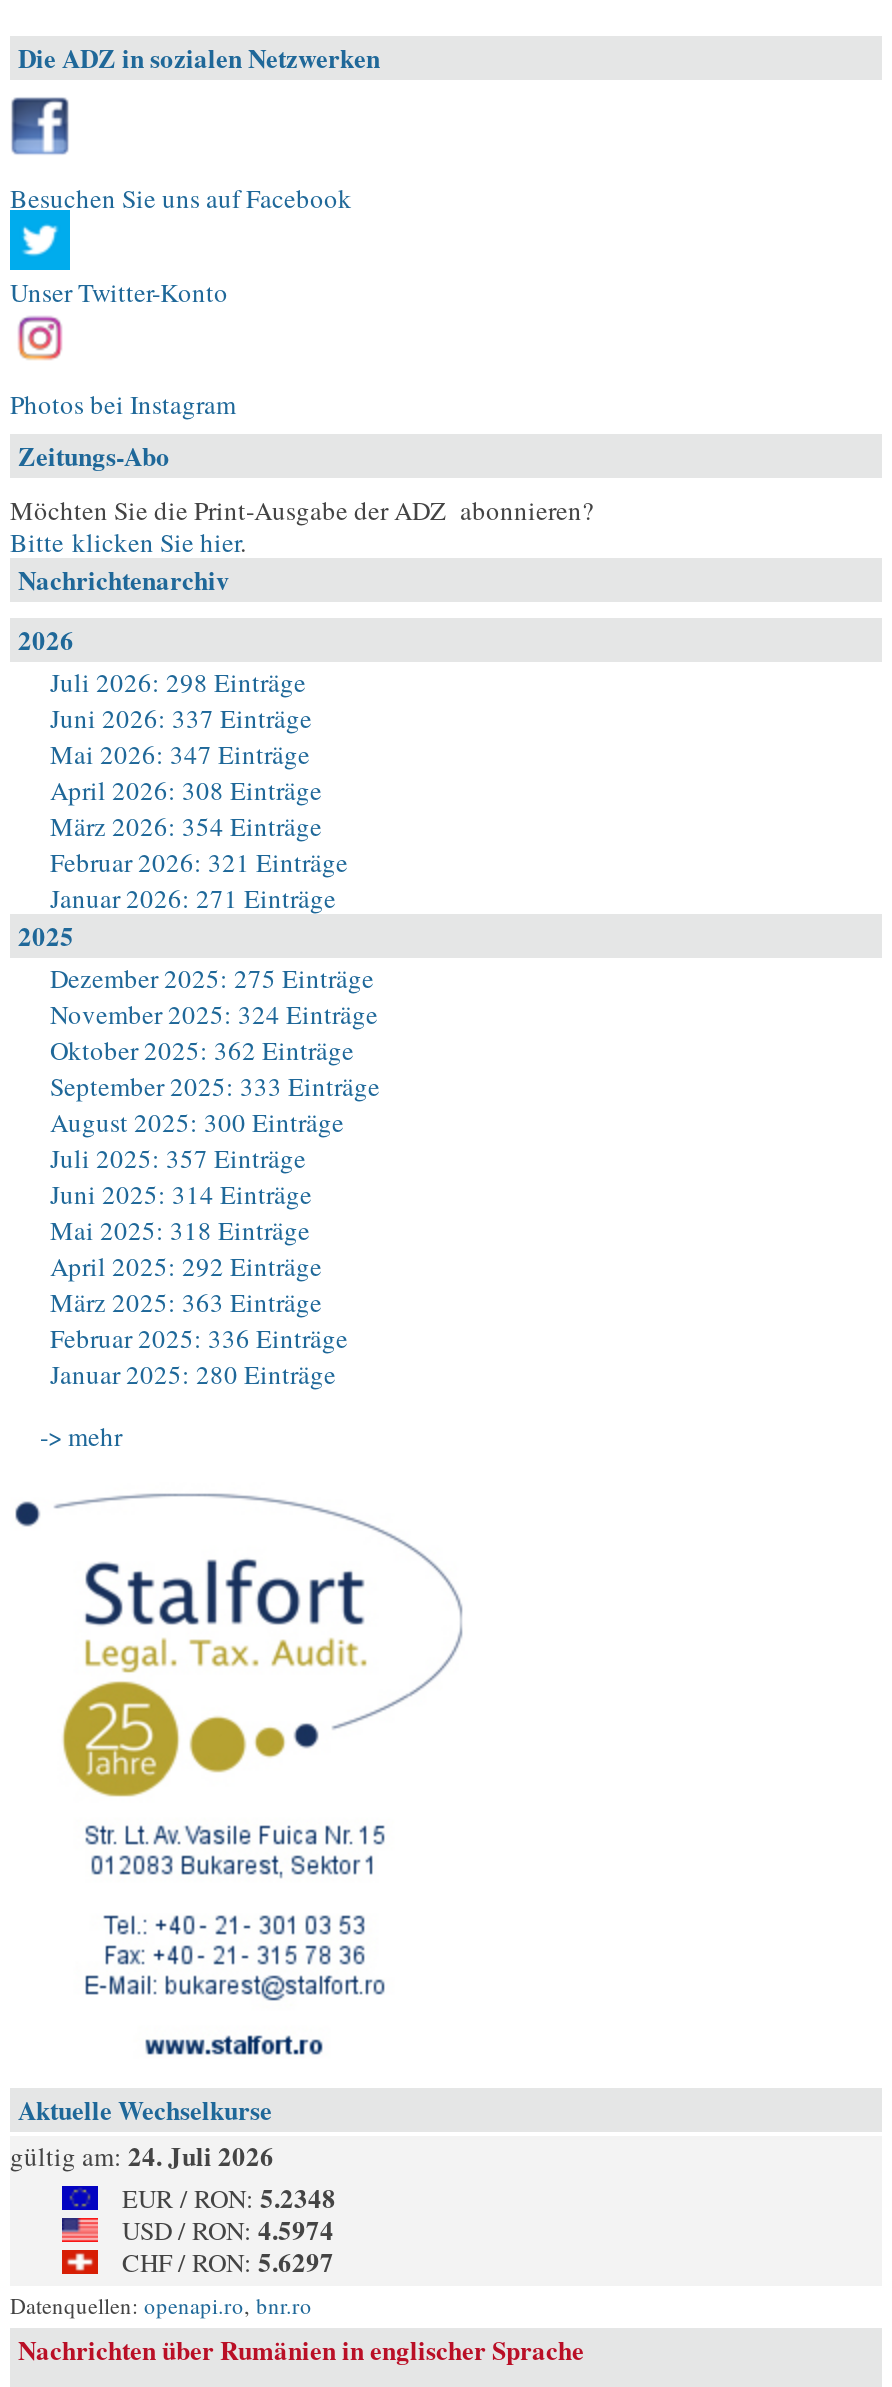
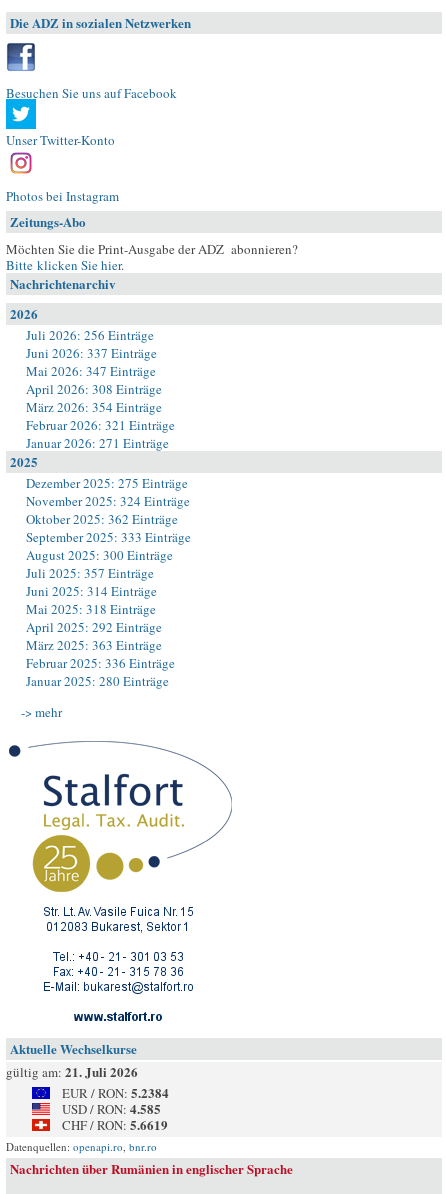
- Juli 2026: 298 Einträge
+ Juli 2026: 256 Einträge

- gültig am: 24. Juli 2026
+ gültig am: 21. Juli 2026

- EUR / RON: 5.2348
+ EUR / RON: 5.2384

- USD / RON: 4.5974
+ USD / RON: 4.585

- CHF / RON: 5.6297
+ CHF / RON: 5.6619
